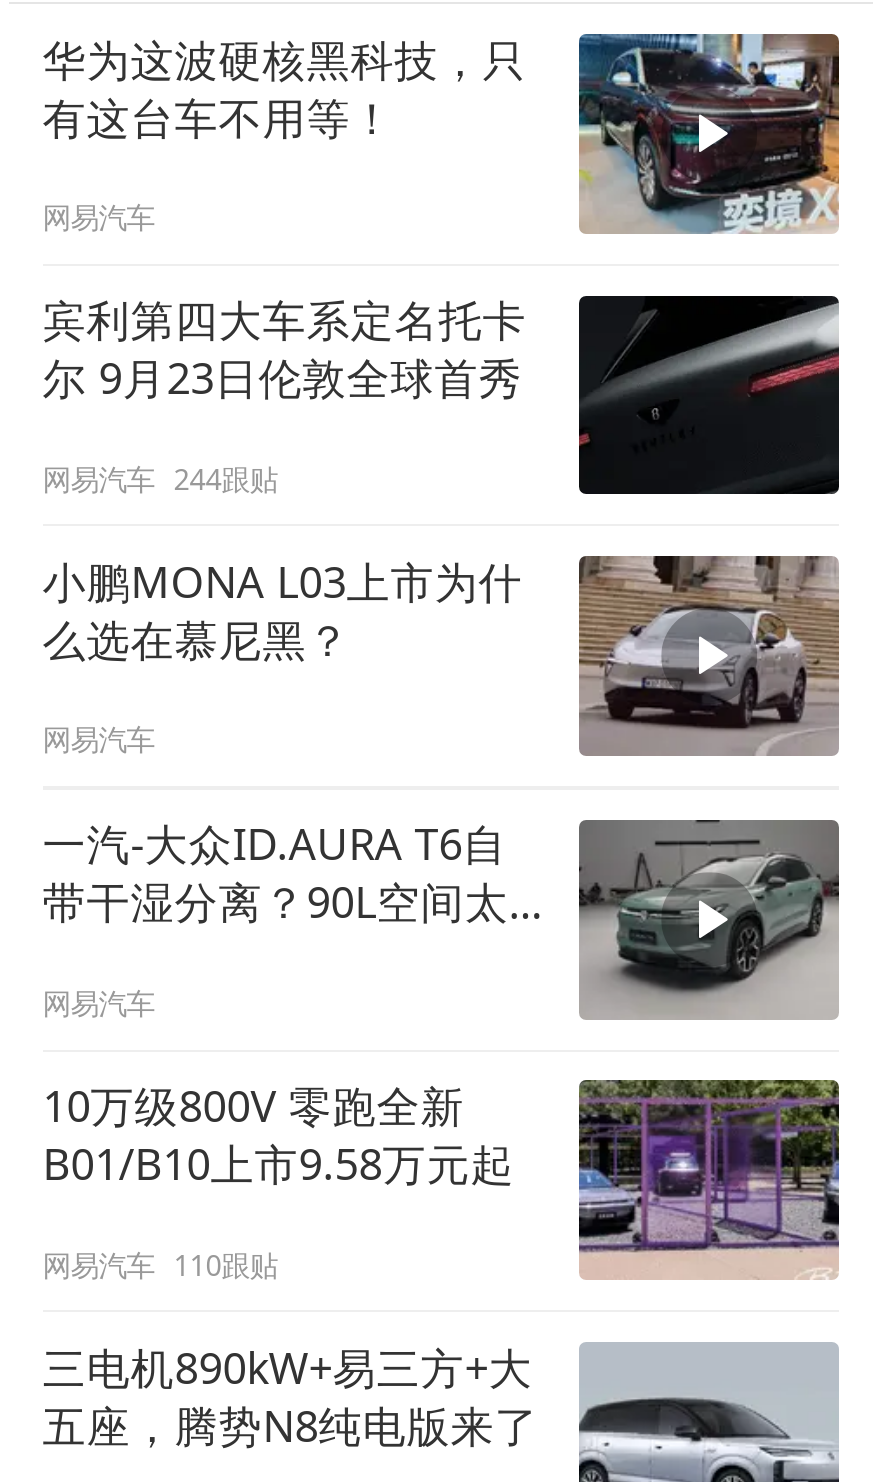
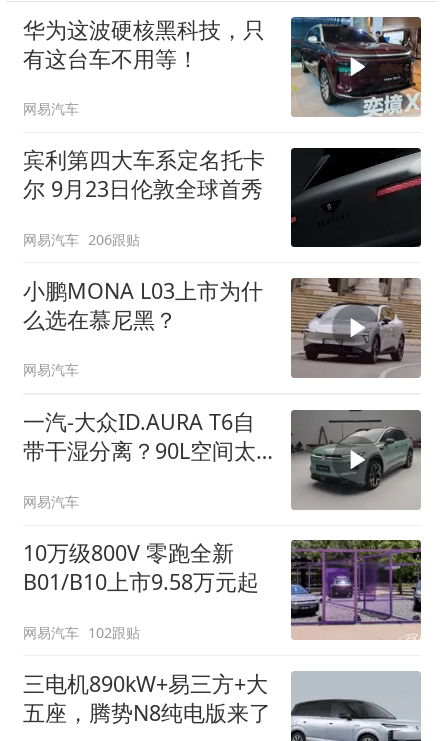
- 网易汽车 244跟贴
+ 网易汽车 206跟贴

- 网易汽车 110跟贴
+ 网易汽车 102跟贴
